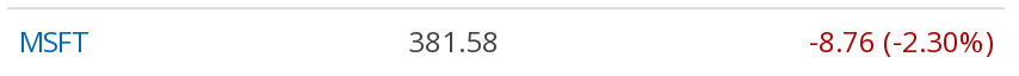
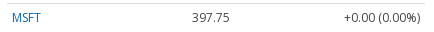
- 381.58
+ 397.75

- -8.76 (-2.30%)
+ +0.00 (0.00%)
